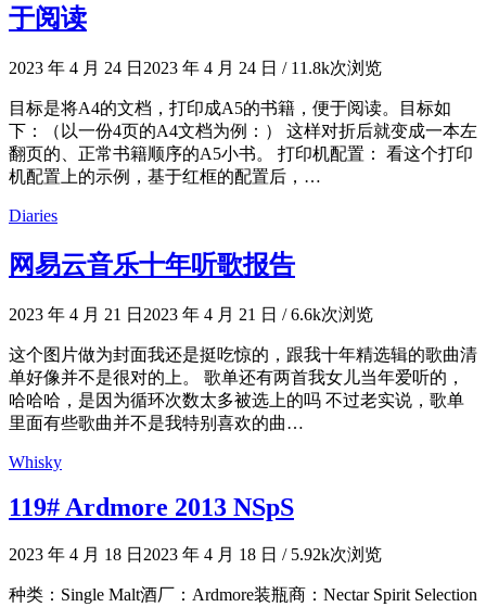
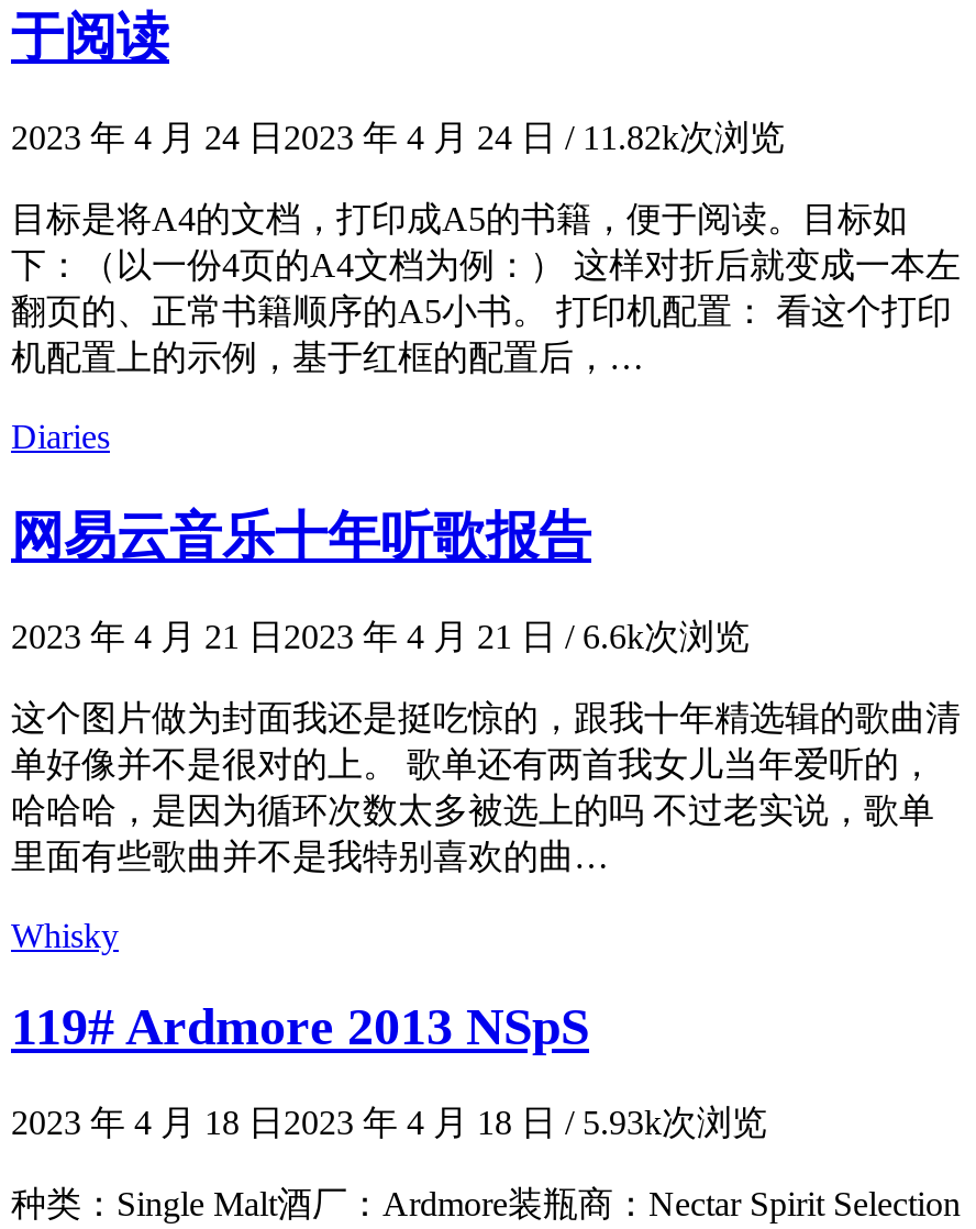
- 2023 年 4 月 24 日2023 年 4 月 24 日 / 11.8k次浏览
+ 2023 年 4 月 24 日2023 年 4 月 24 日 / 11.82k次浏览

- 2023 年 4 月 18 日2023 年 4 月 18 日 / 5.92k次浏览
+ 2023 年 4 月 18 日2023 年 4 月 18 日 / 5.93k次浏览
